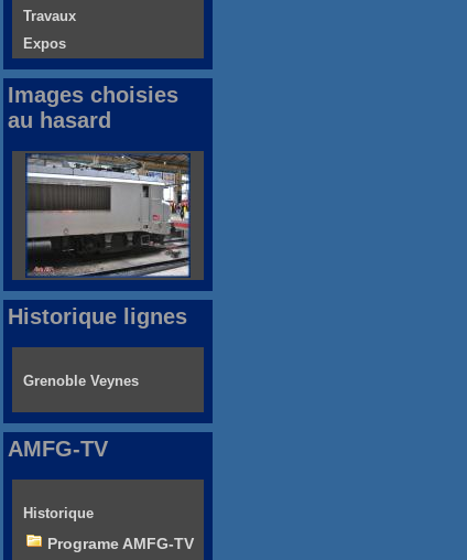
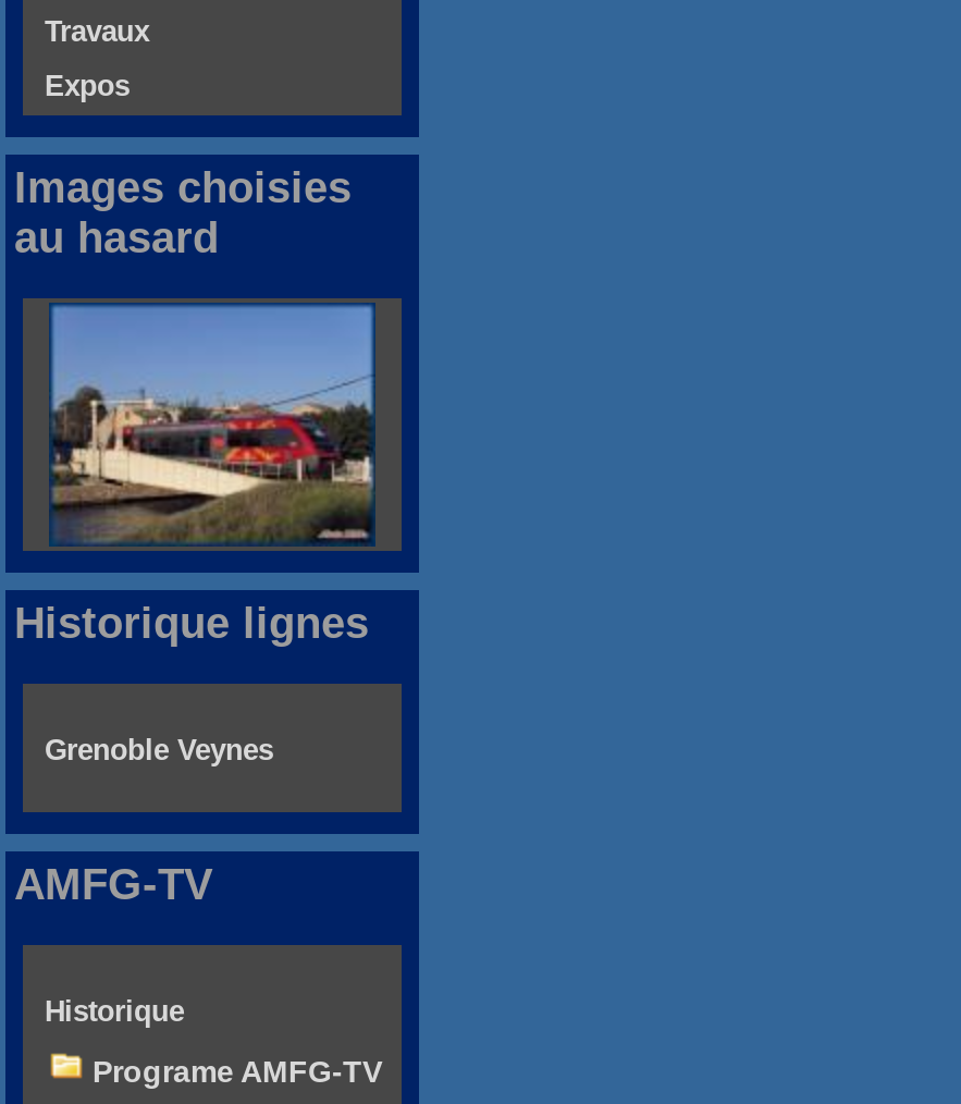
- [image]
+ [image]
